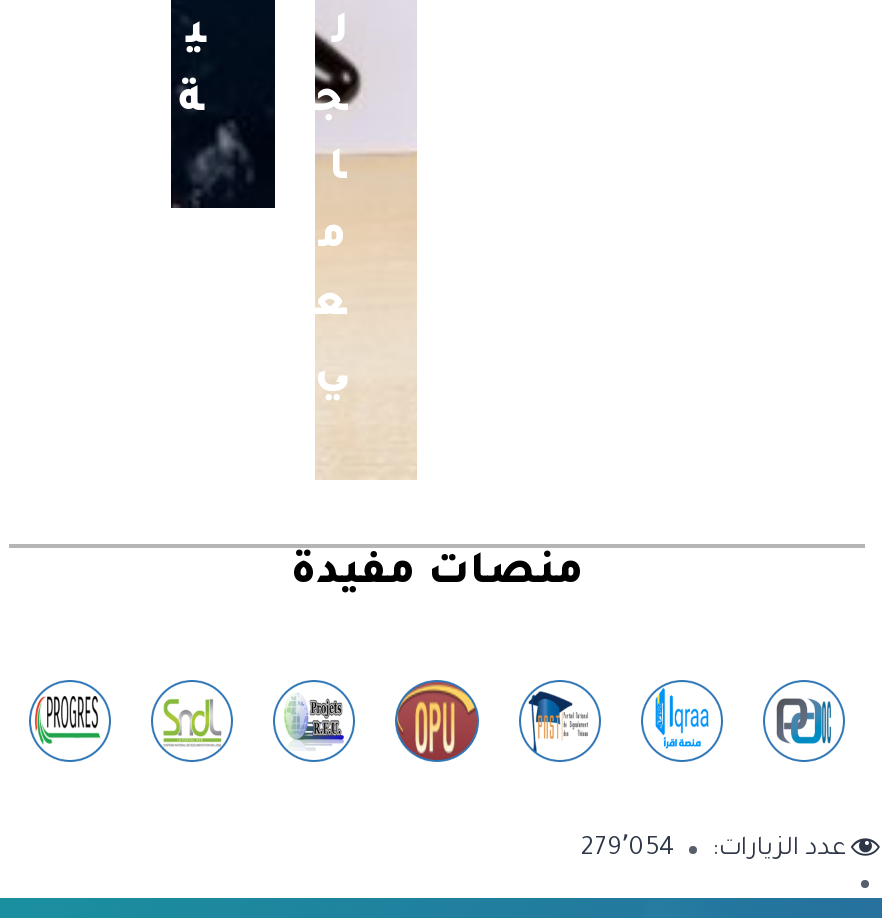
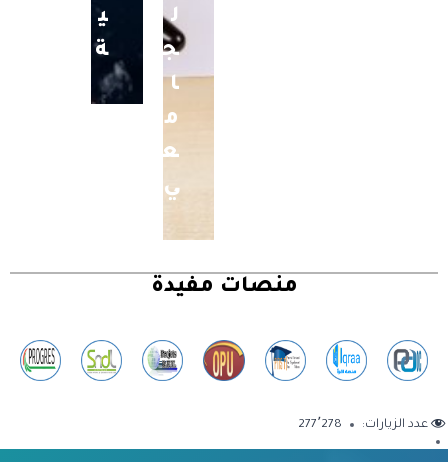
- عدد الزيارات: 279٬054
+ عدد الزيارات: 277٬278
